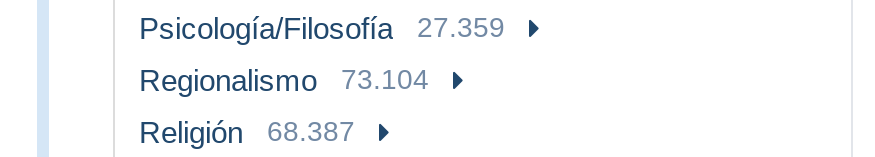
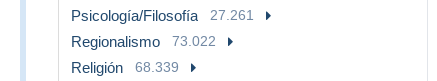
- Psicología/Filosofía 27.359
+ Psicología/Filosofía 27.261

- Regionalismo 73.104
+ Regionalismo 73.022

- Religión 68.387
+ Religión 68.339
